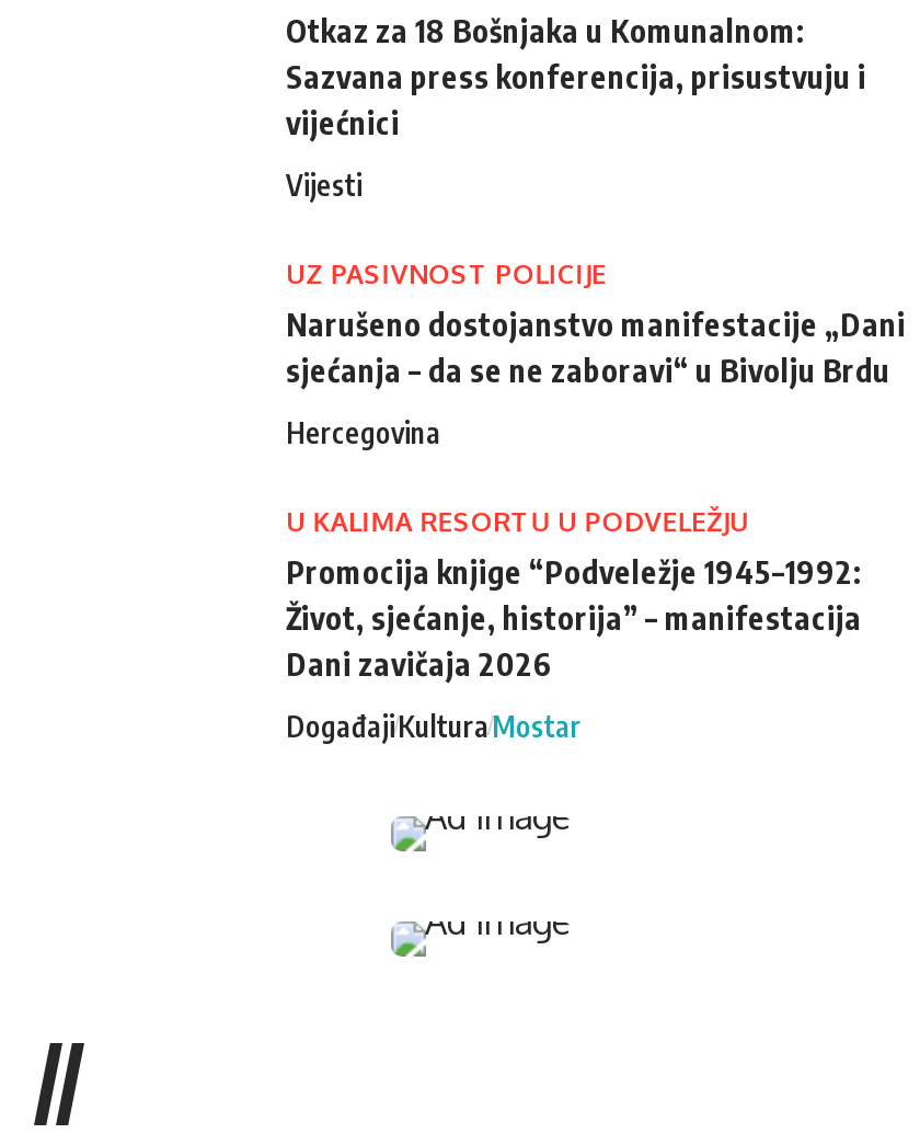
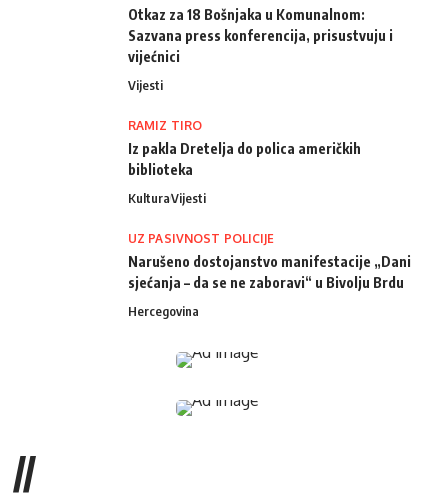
+ RAMIZ TIRO
+ Iz pakla Dretelja do polica američkih
+ biblioteka
+ KulturaVijesti

moved down: UZ PASIVNOST POLICIJE | Narušeno dostojanstvo manifestacije „Dani | sjećanja – da se ne zaboravi“ u Bivolju Brdu | Hercegovina

- U KALIMA RESORTU U PODVELEŽJU
- Promocija knjige “Podveležje 1945–1992:
- Život, sjećanje, historija” – manifestacija
- Dani zavičaja 2026
- DogađajiKultura Mostar
